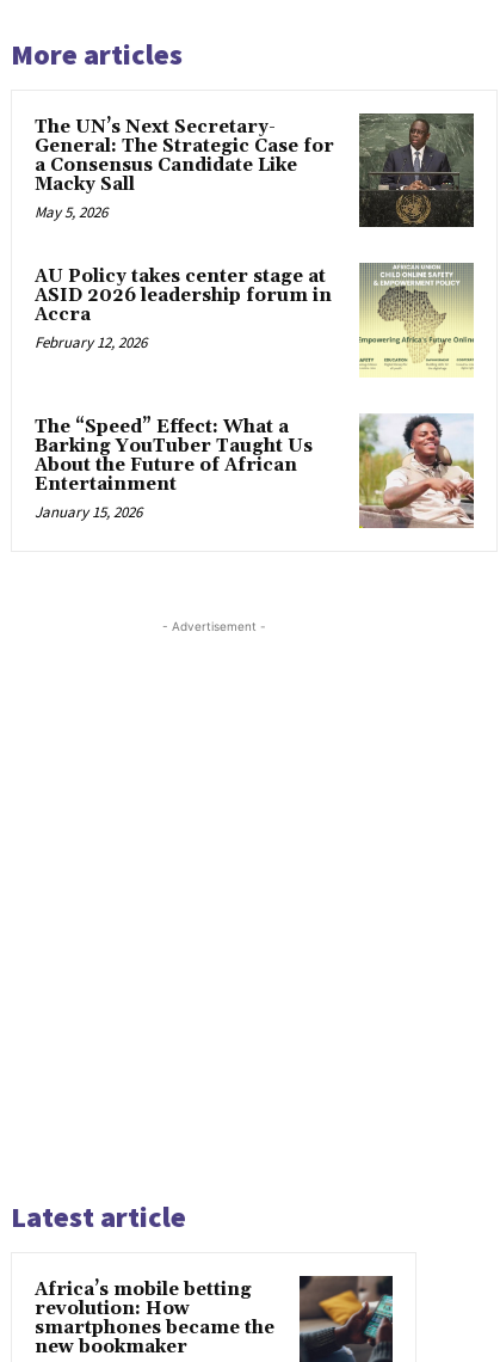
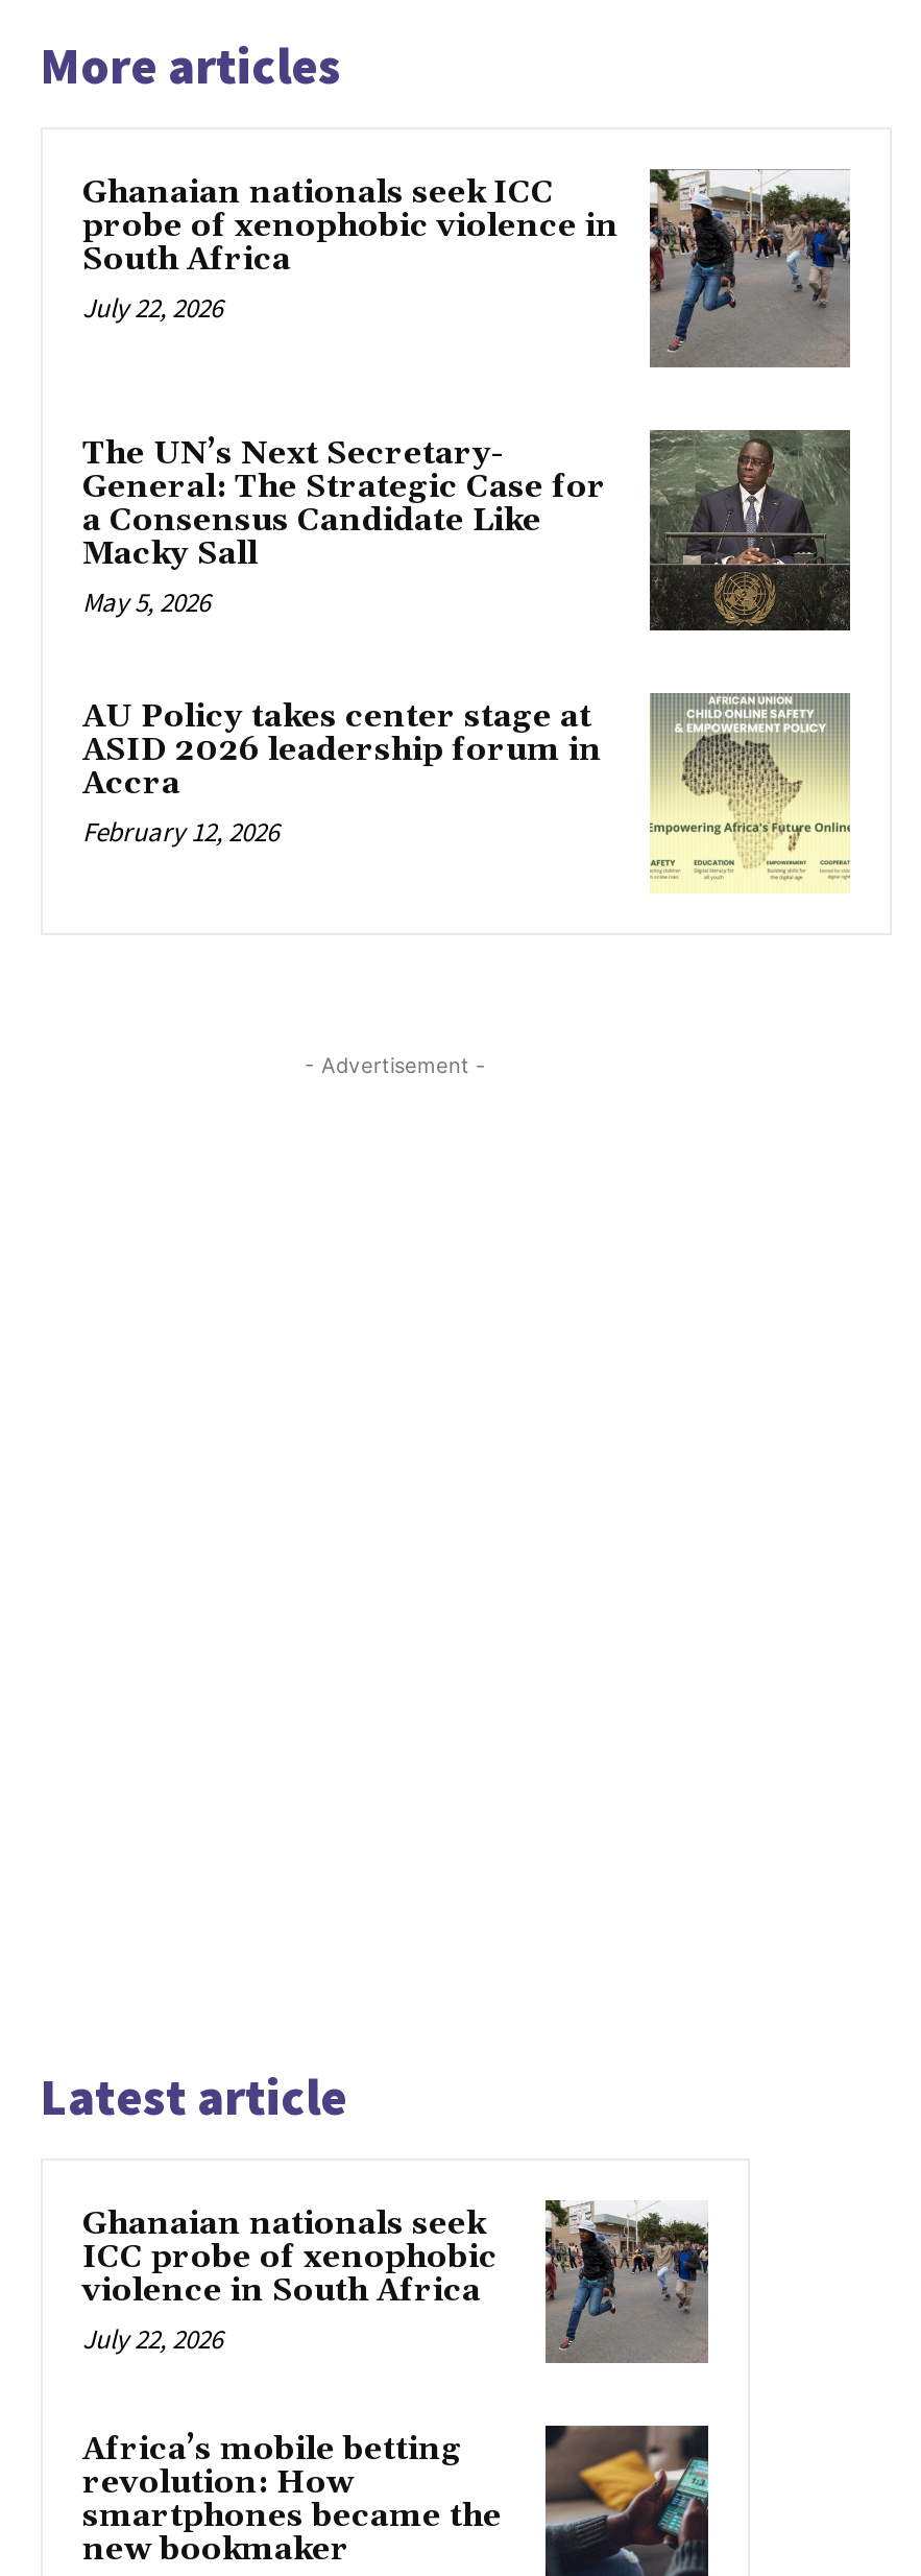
+ [image]
+ Ghanaian nationals seek ICC
+ probe of xenophobic violence in
+ South Africa
+ July 22, 2026

moved down: [image] | The UN’s Next Secretary- | General: The Strategic Case for | ... | Accra | February 12, 2026

- [image]
- The “Speed” Effect: What a
- Barking YouTuber Taught Us
- About the Future of African
- Entertainment
- January 15, 2026

+ [image]
+ Ghanaian nationals seek
+ ICC probe of xenophobic
+ violence in South Africa
+ July 22, 2026
